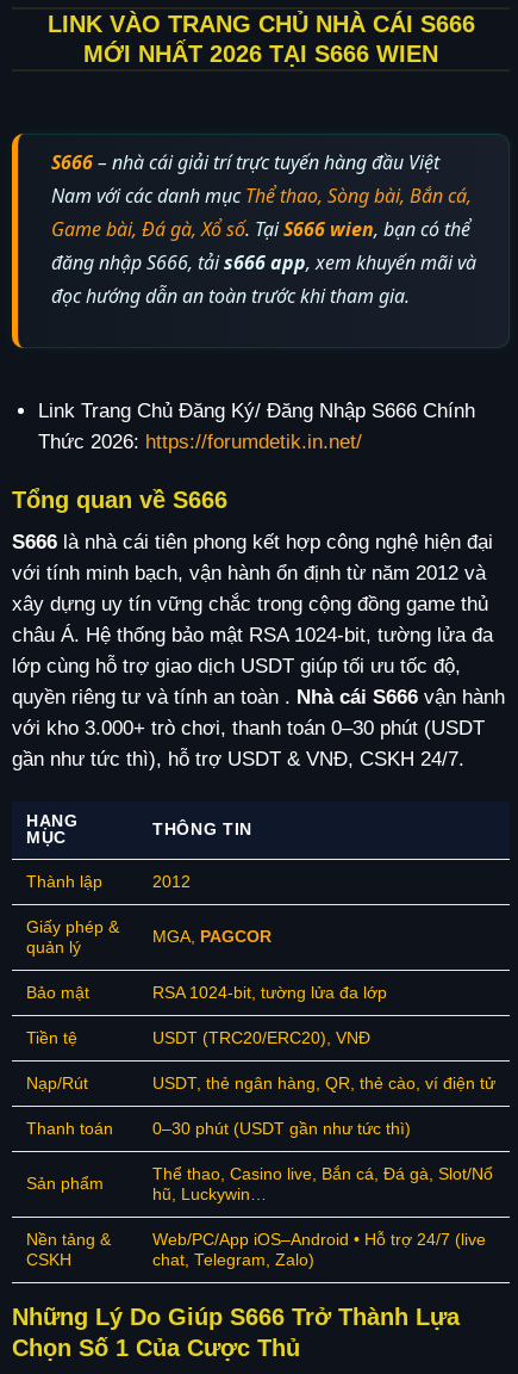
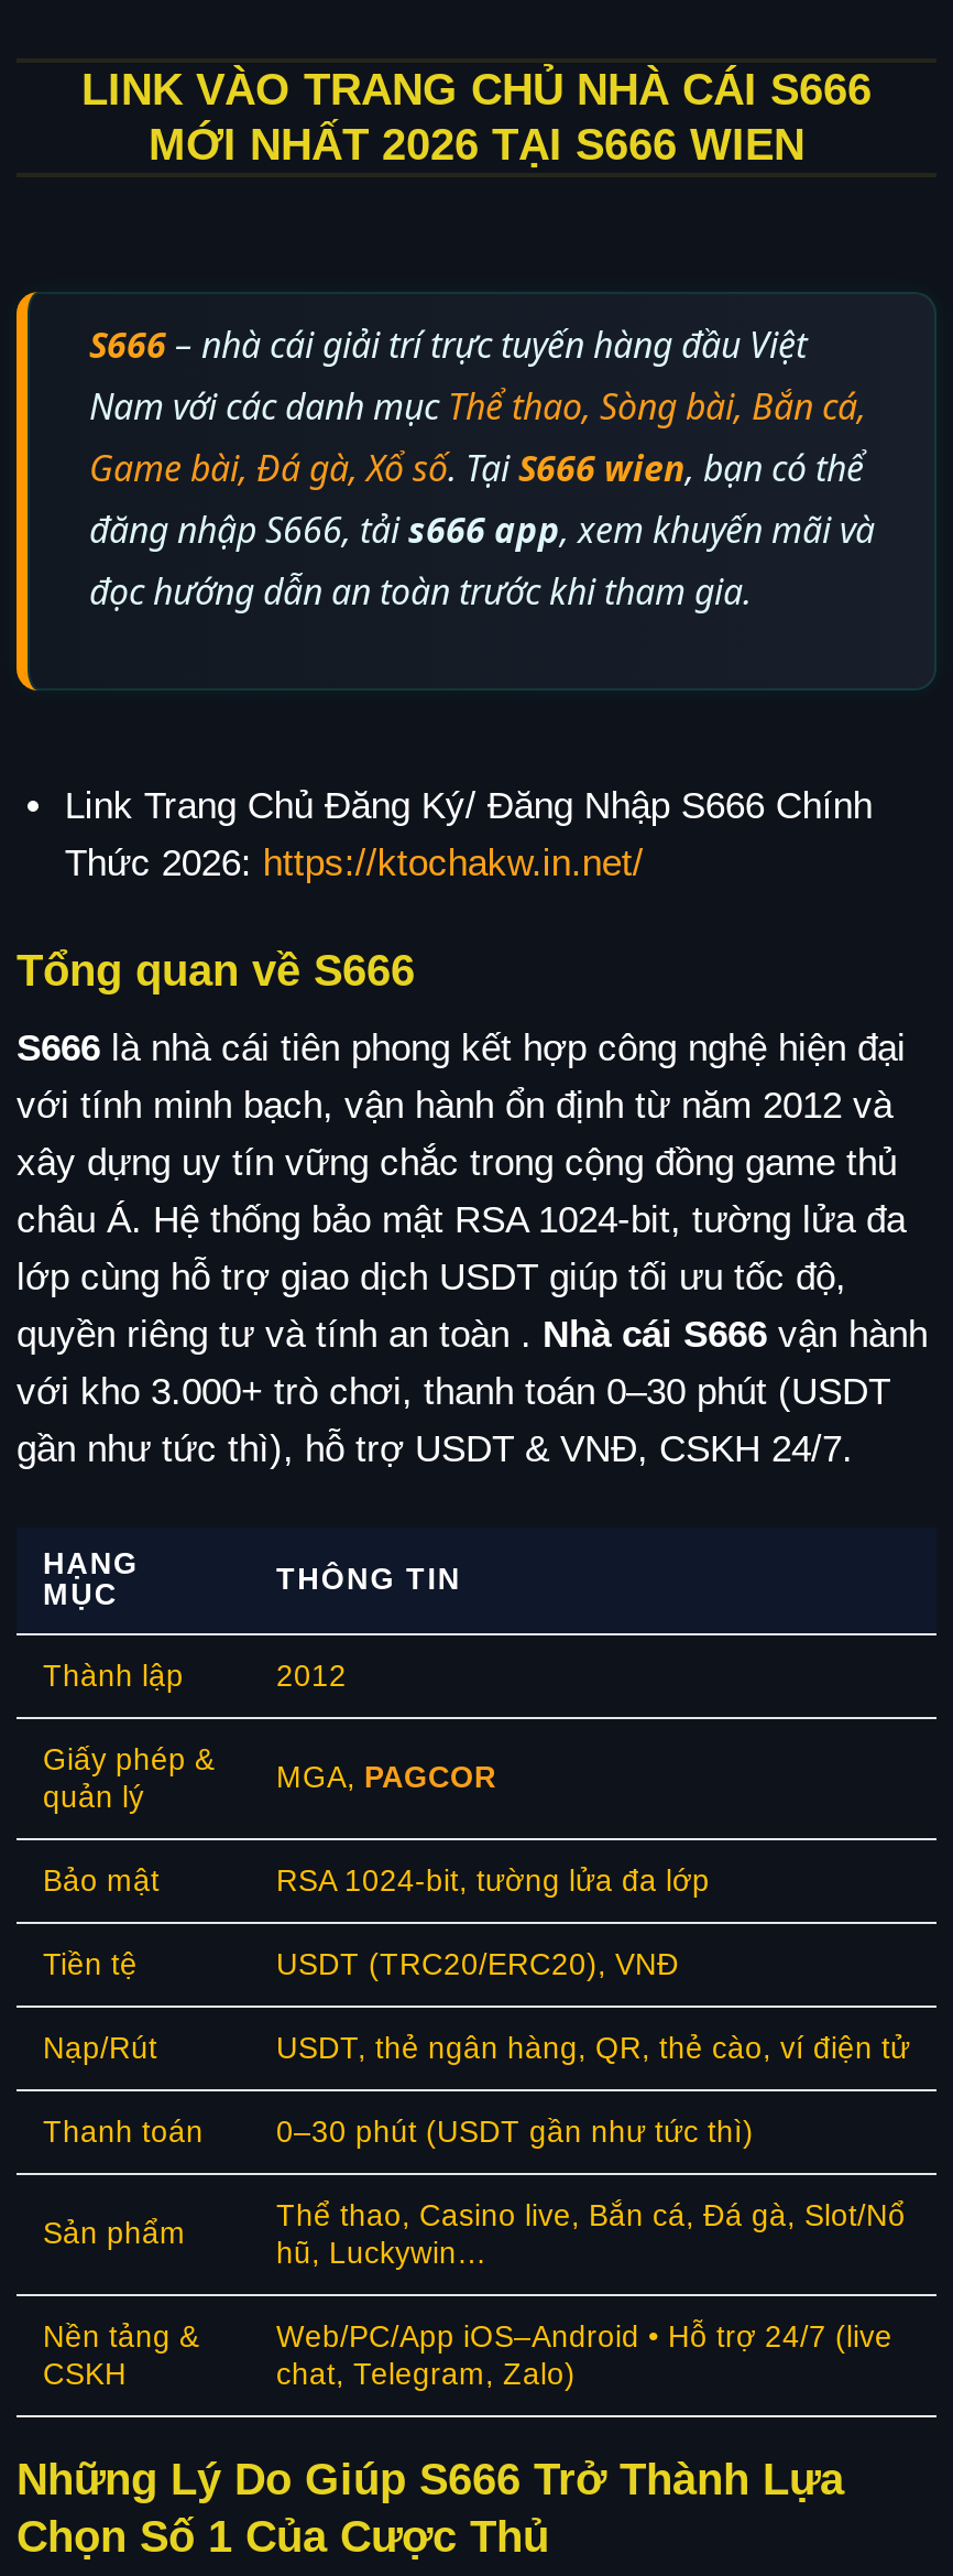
- Thức 2026: https://forumdetik.in.net/
+ Thức 2026: https://ktochakw.in.net/
